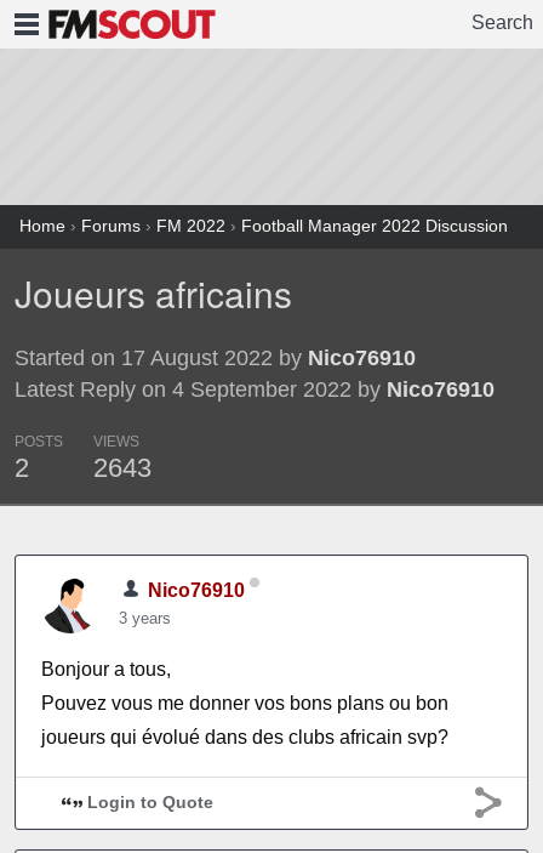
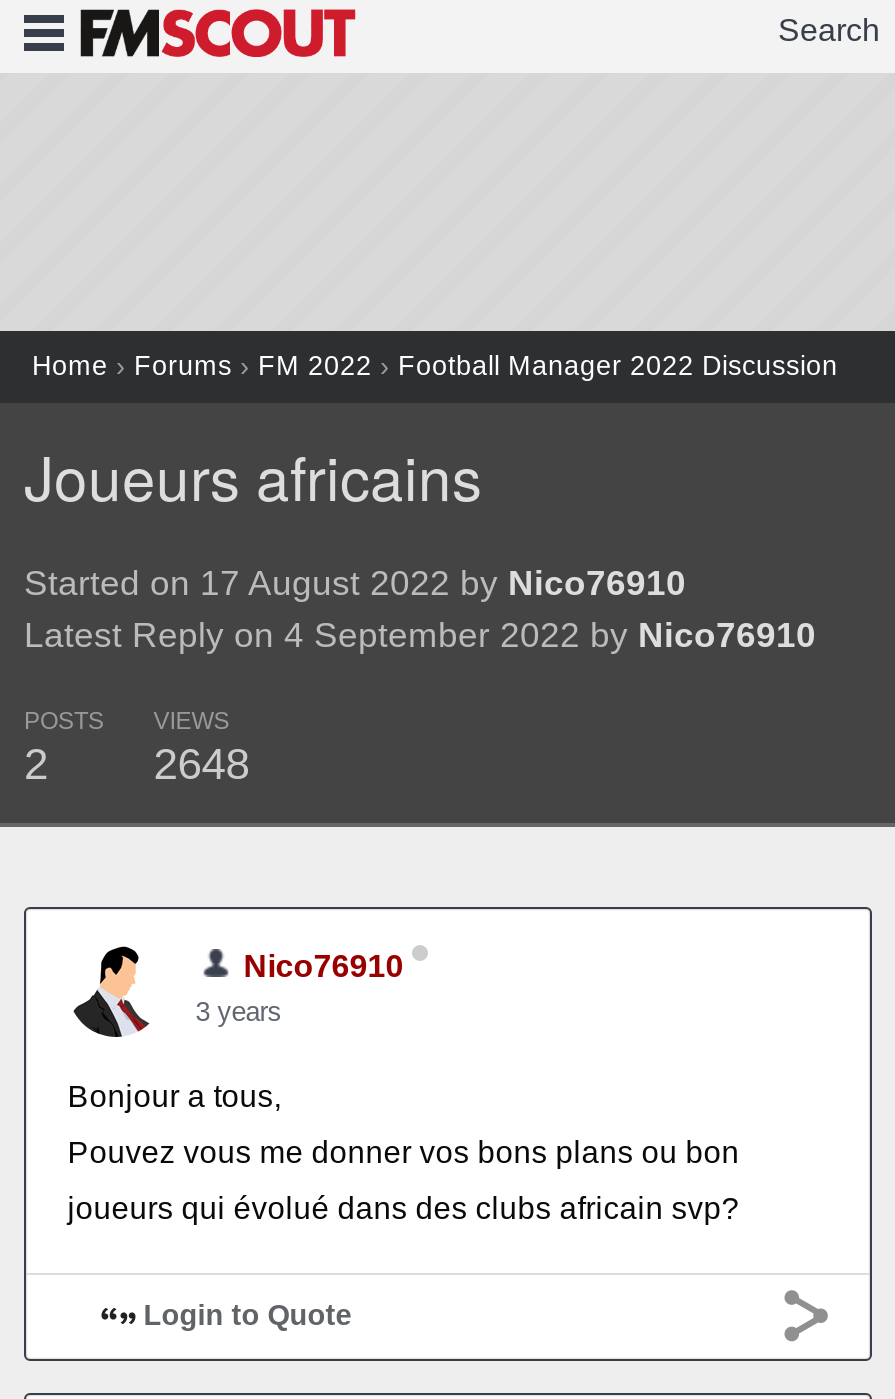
- 2643
+ 2648
